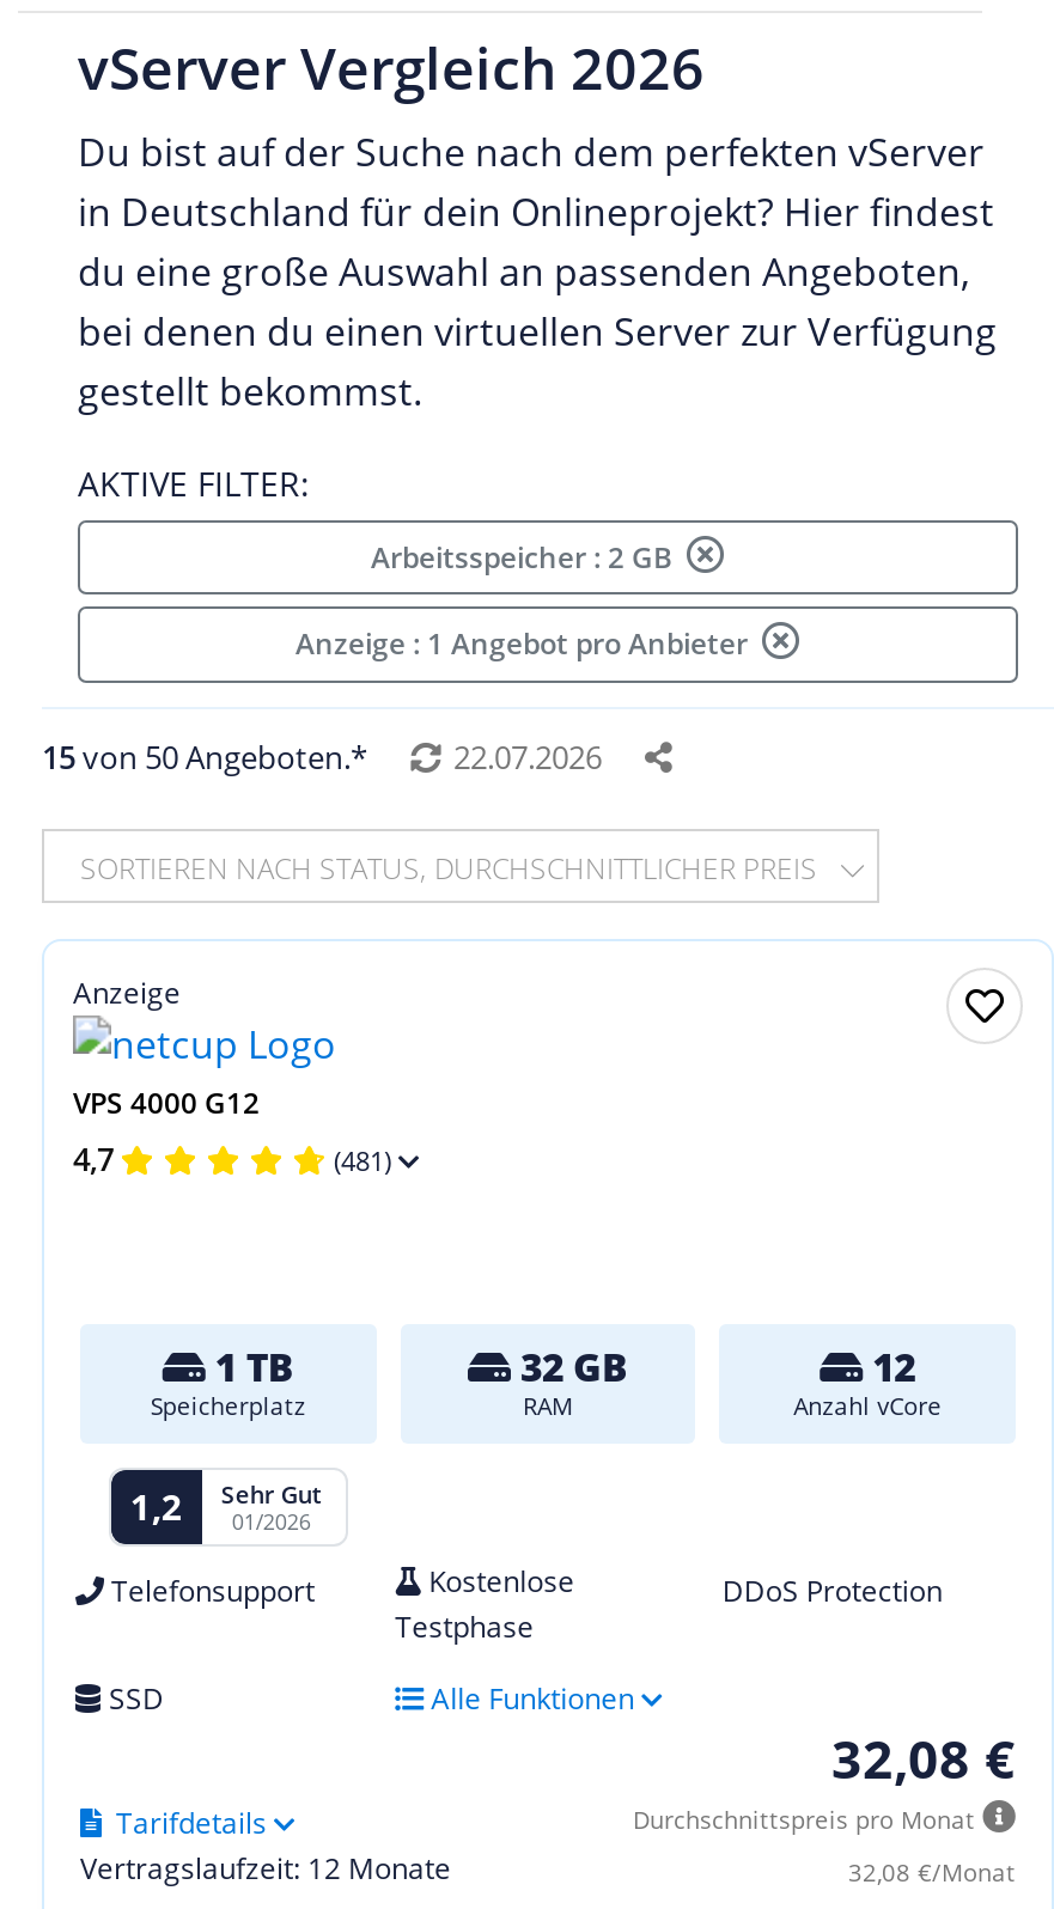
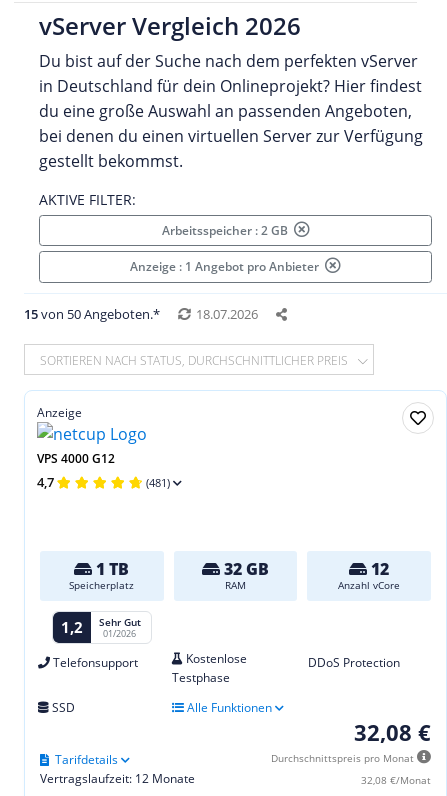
- 15von 50 Angeboten.* 22.07.2026
+ 15von 50 Angeboten.* 18.07.2026
